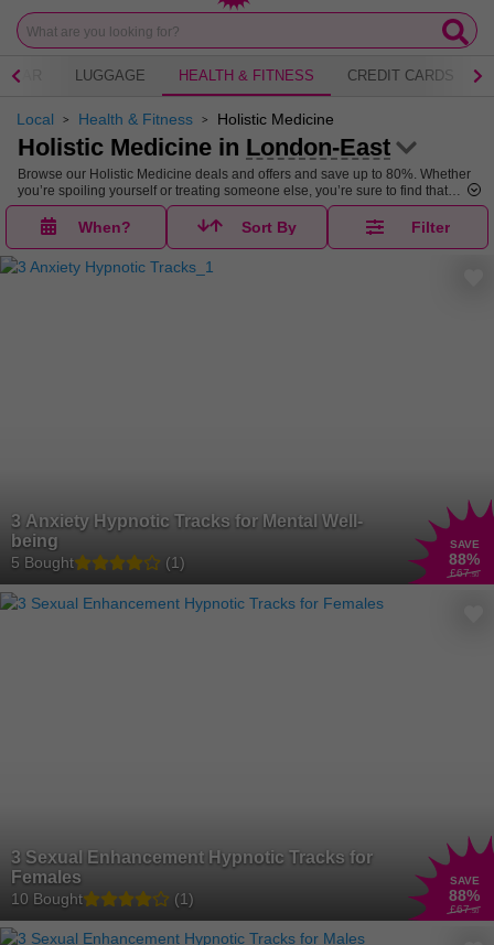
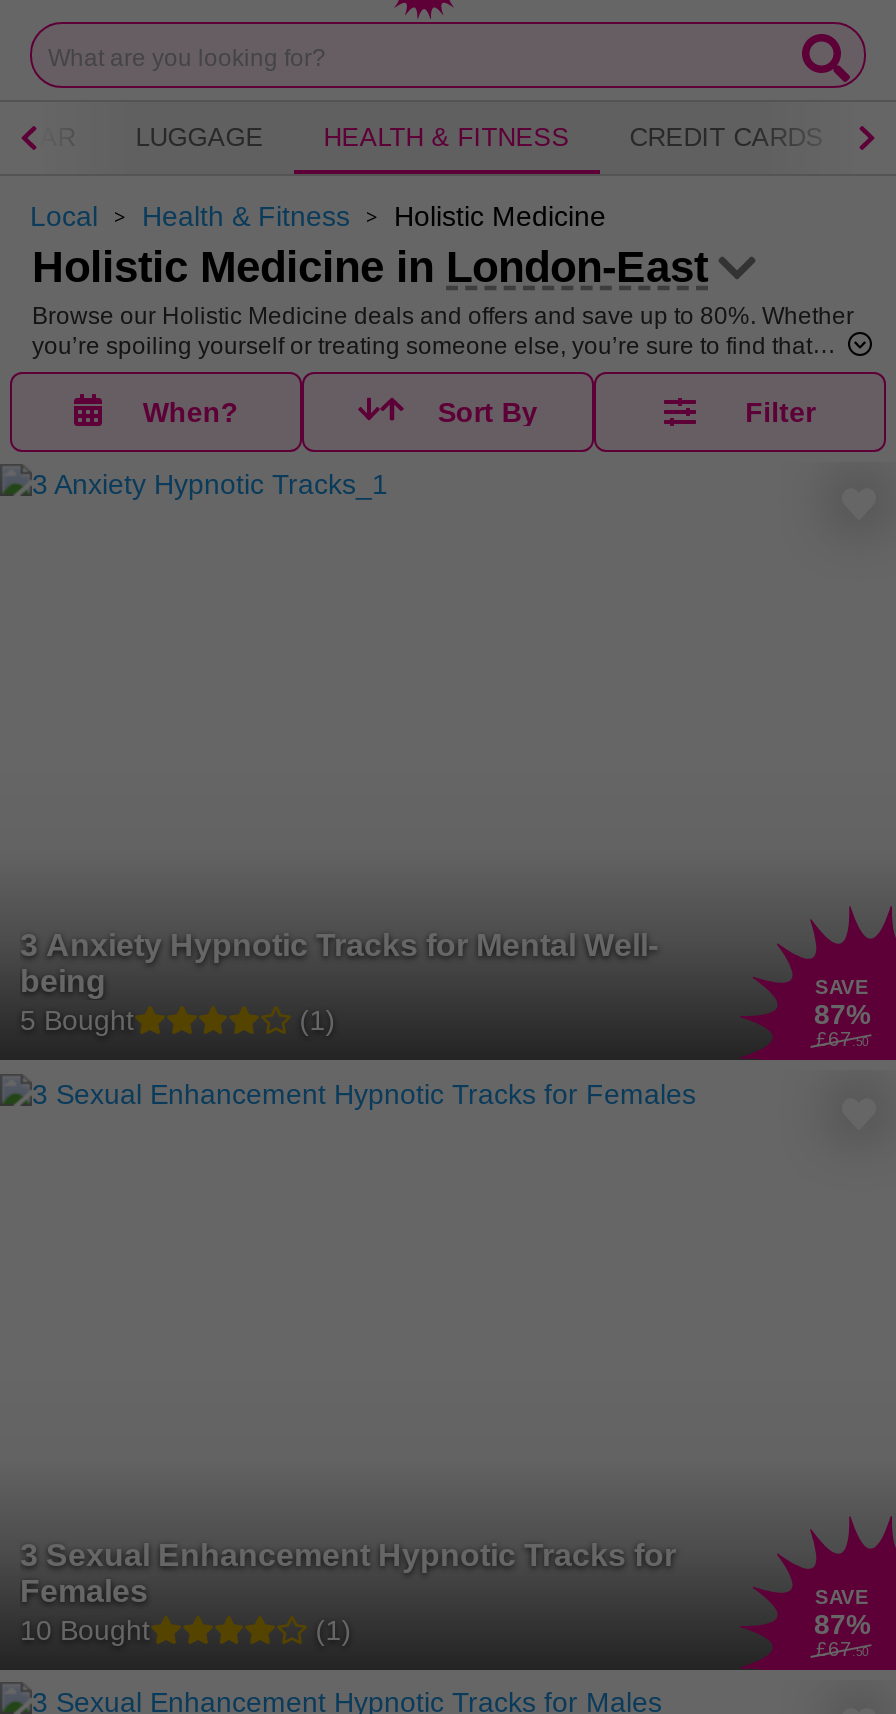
- 88%
+ 87%

- 88%
+ 87%
